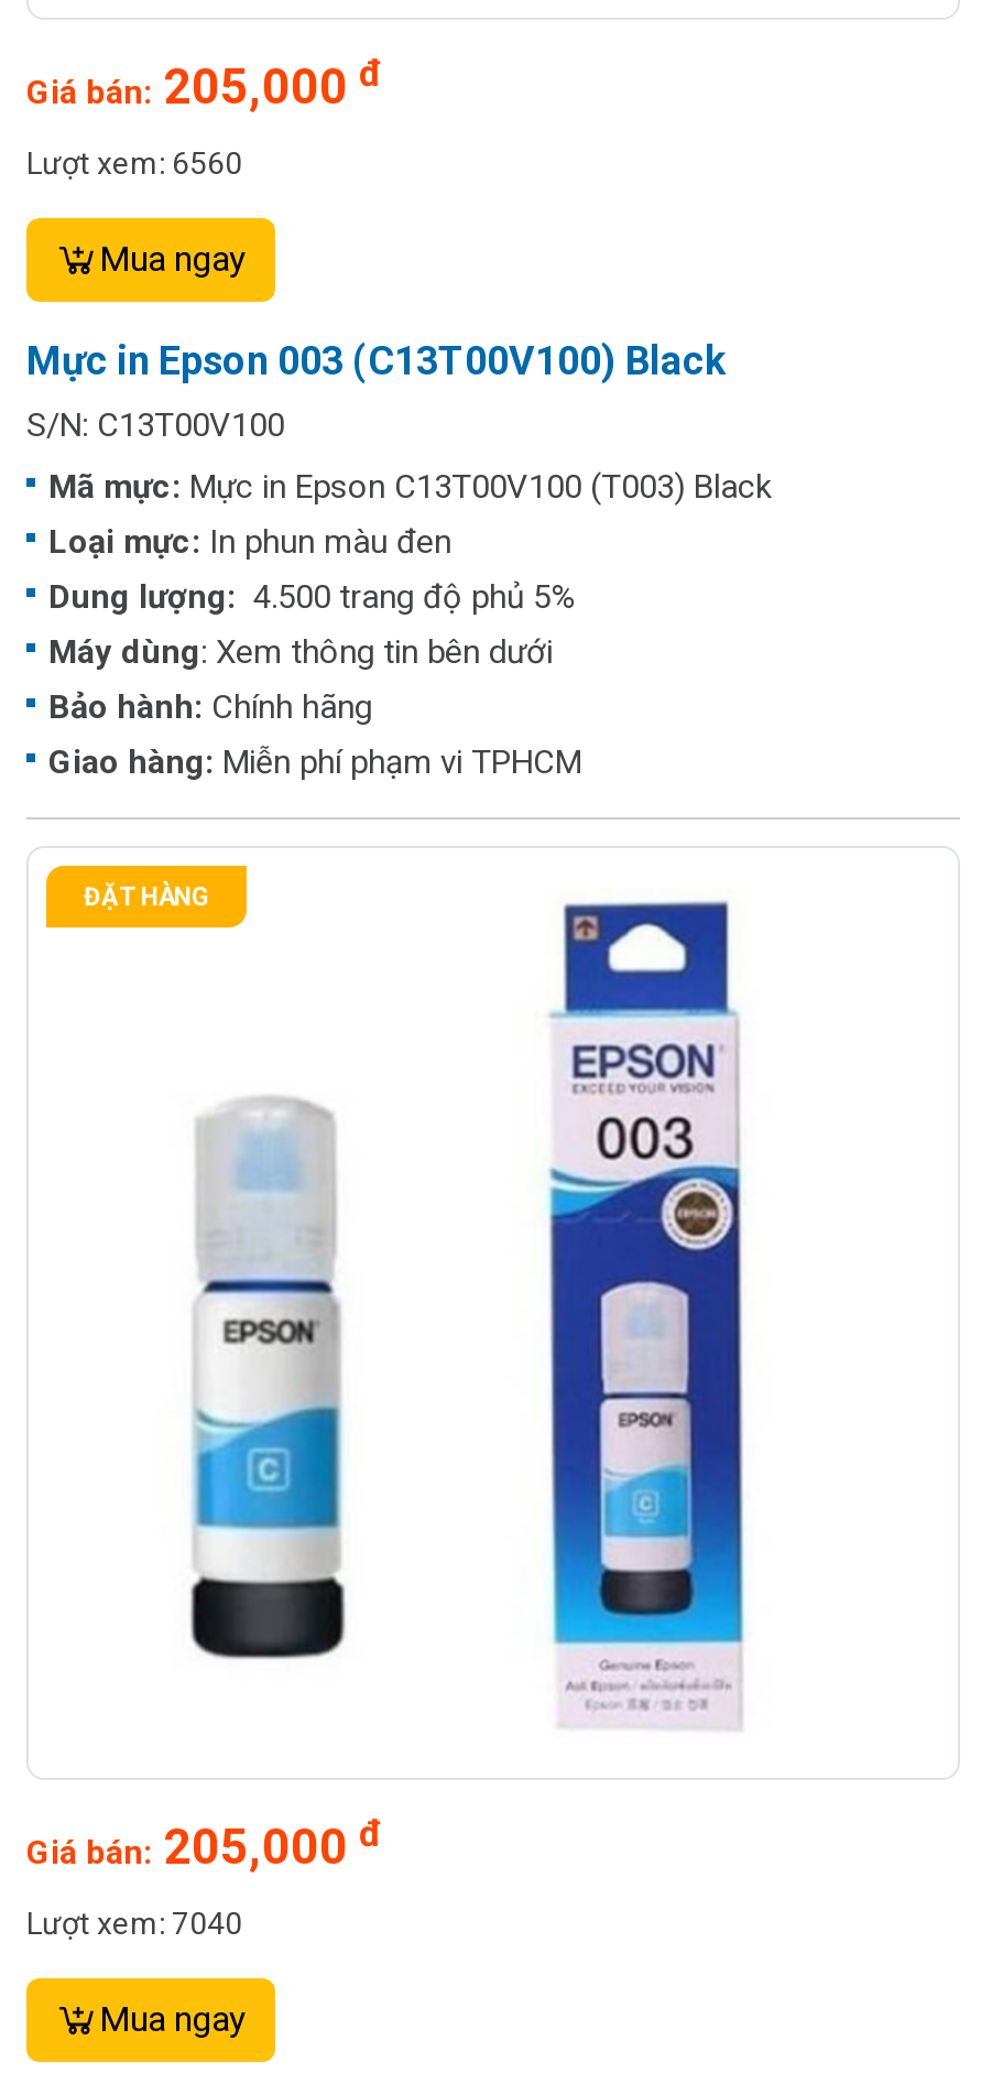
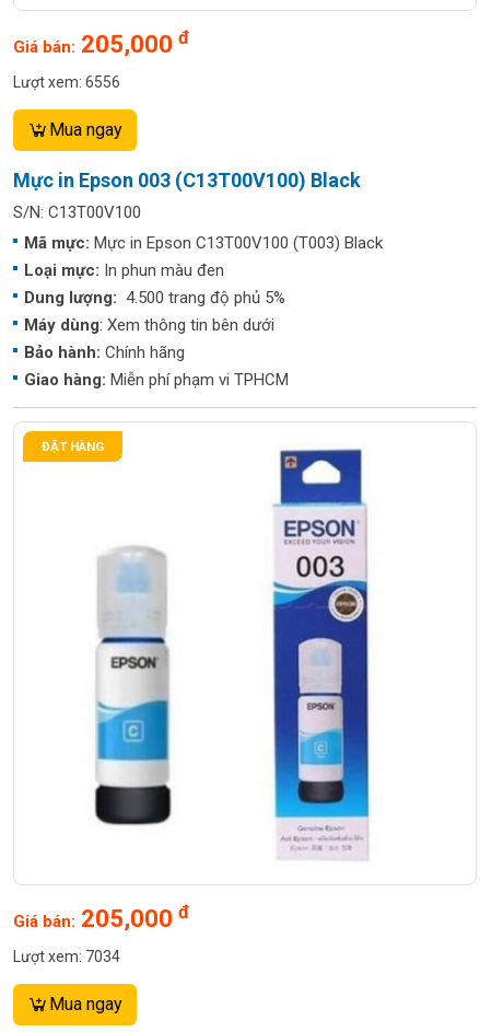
- Lượt xem: 6560
+ Lượt xem: 6556

- Lượt xem: 7040
+ Lượt xem: 7034
